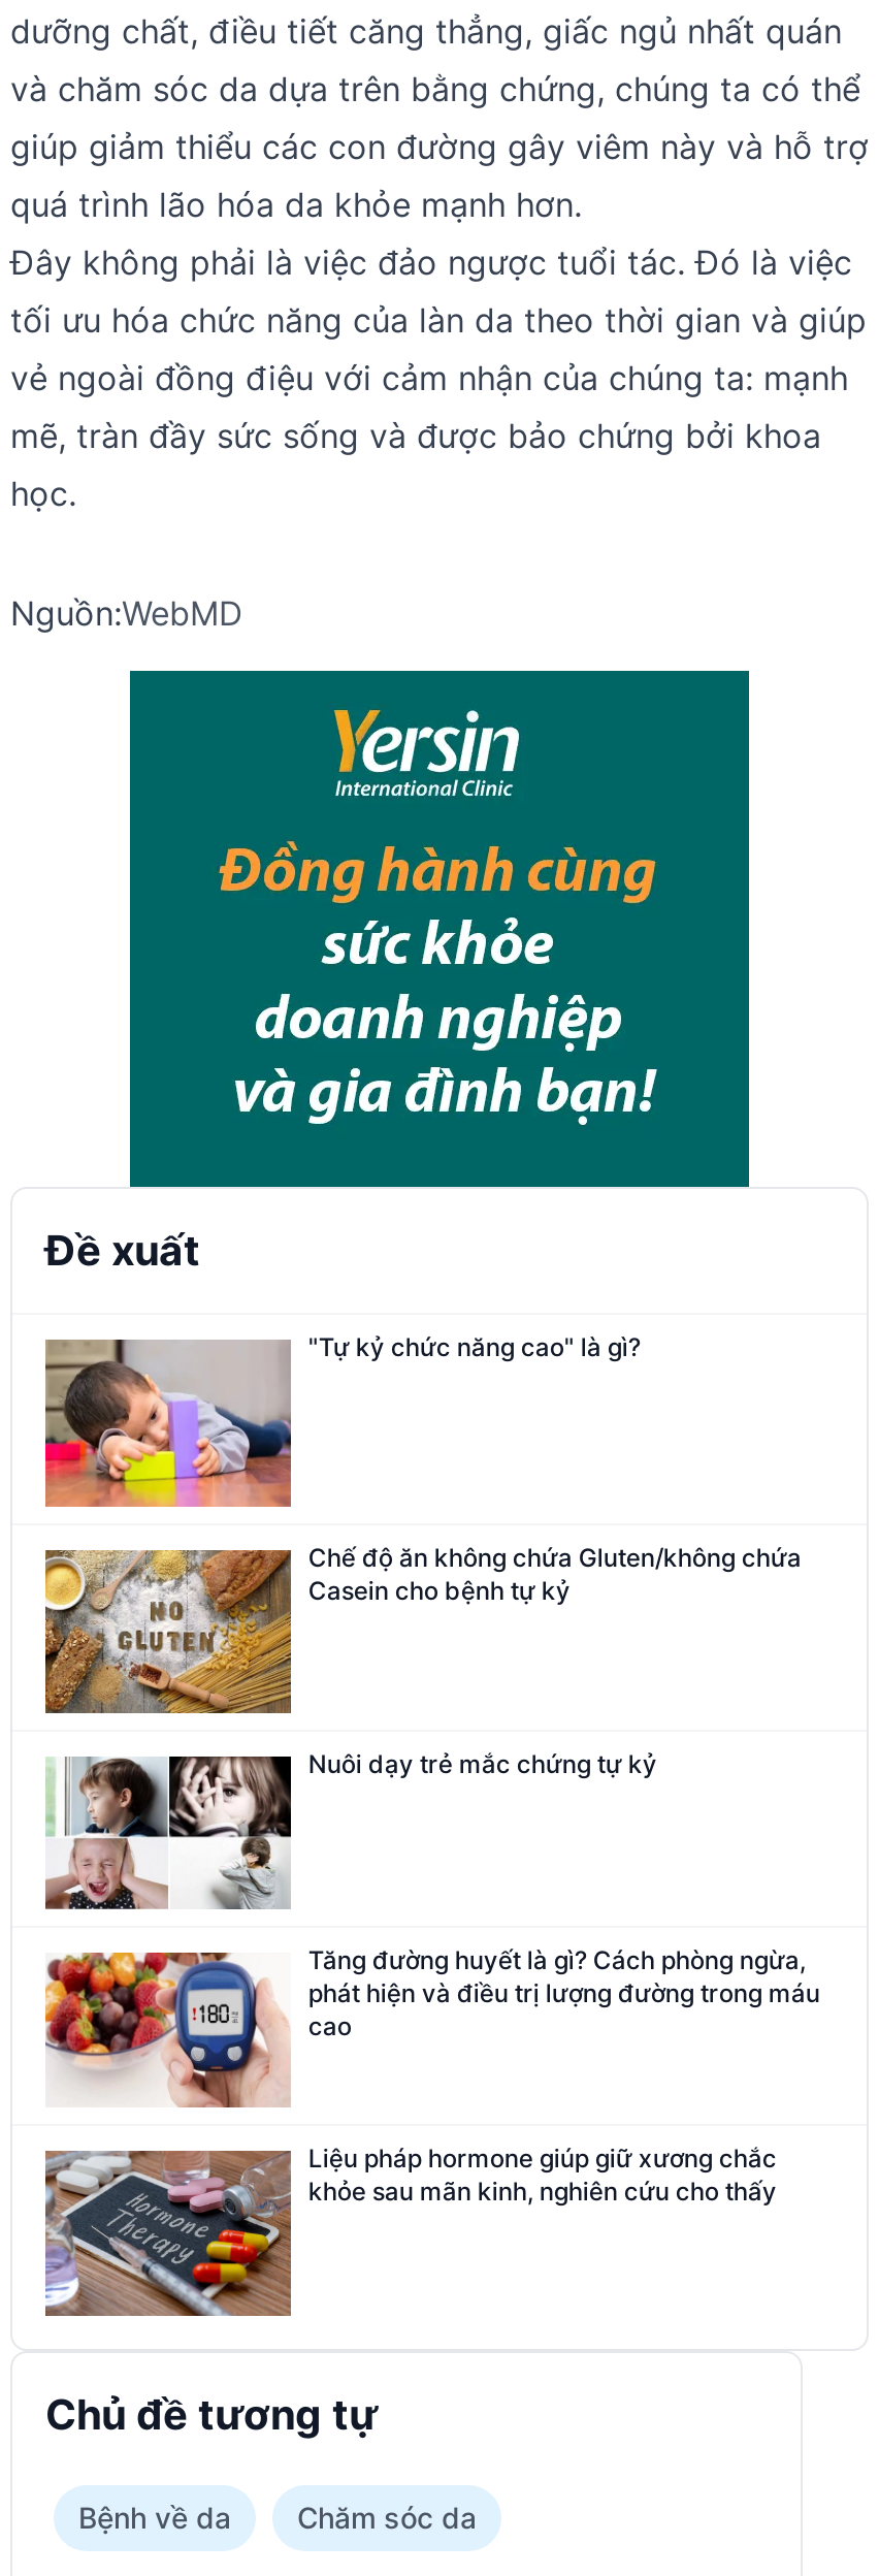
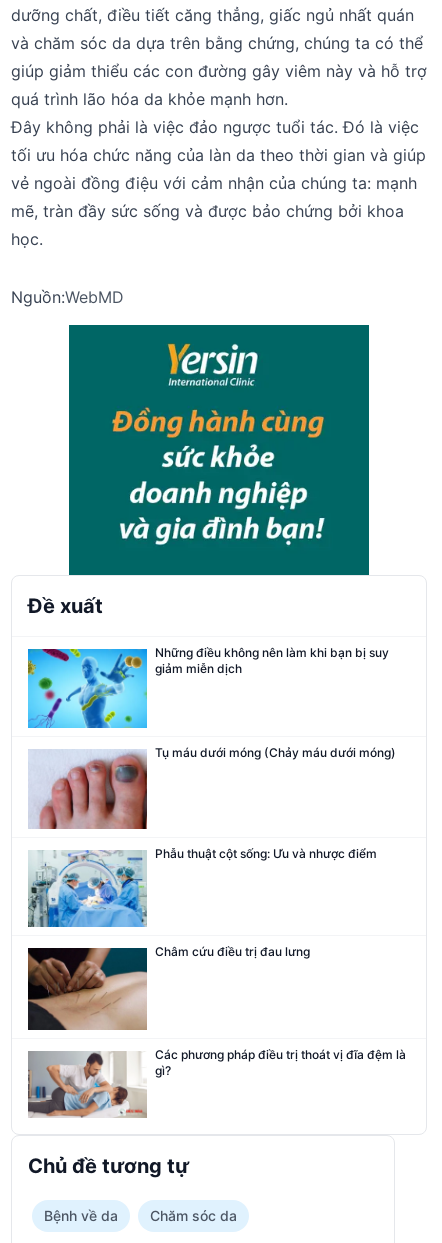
- [image]
- "Tự kỷ chức năng cao" là gì?
+ [image]
+ Những điều không nên làm khi bạn bị suy
+ giảm miễn dịch

- [image]
- Chế độ ăn không chứa Gluten/không chứa
- Casein cho bệnh tự kỷ
+ [image]
+ Tụ máu dưới móng (Chảy máu dưới móng)

- [image]
- Nuôi dạy trẻ mắc chứng tự kỷ
+ [image]
+ Phẫu thuật cột sống: Ưu và nhược điểm

- [image]
- Tăng đường huyết là gì? Cách phòng ngừa,
- phát hiện và điều trị lượng đường trong máu
- cao
+ [image]
+ Châm cứu điều trị đau lưng

- [image]
- Liệu pháp hormone giúp giữ xương chắc
- khỏe sau mãn kinh, nghiên cứu cho thấy
+ [image]
+ Các phương pháp điều trị thoát vị đĩa đệm là
+ gì?
